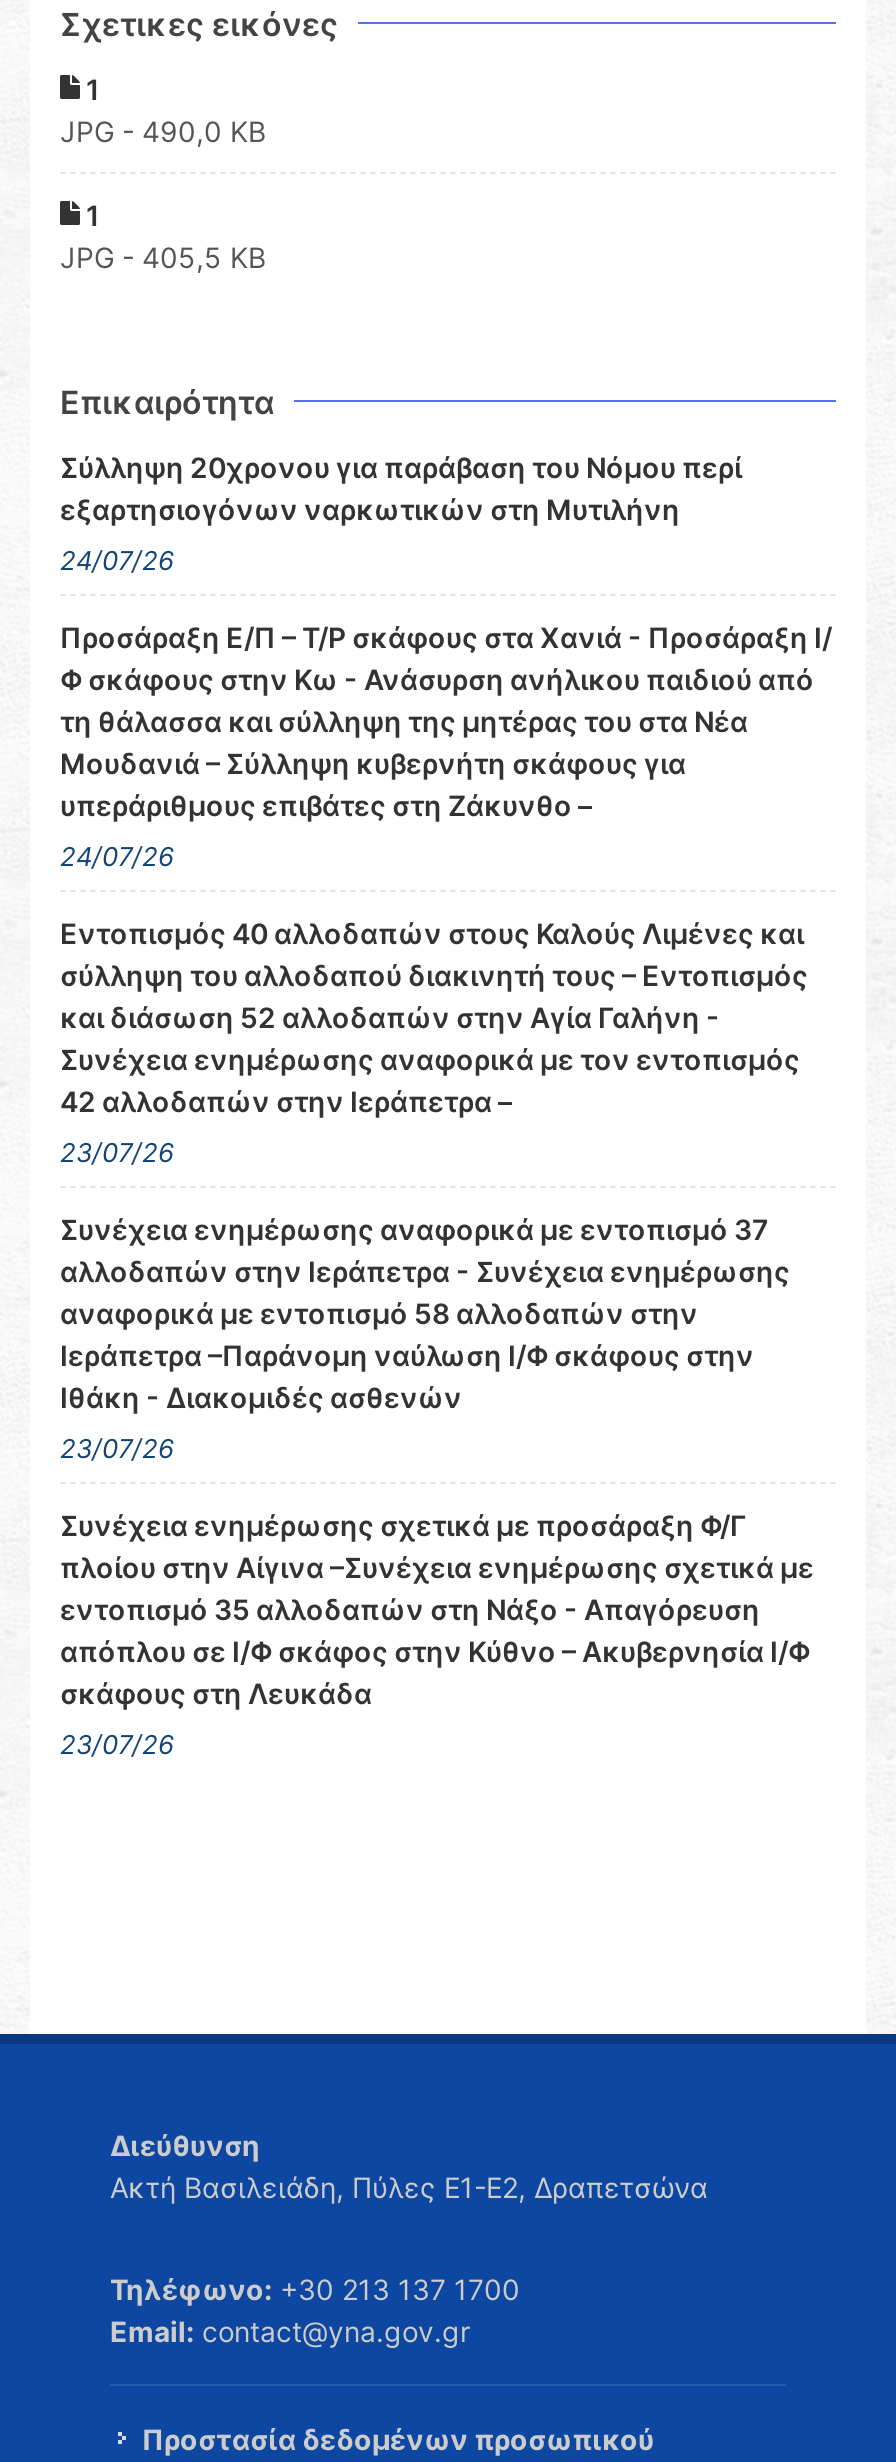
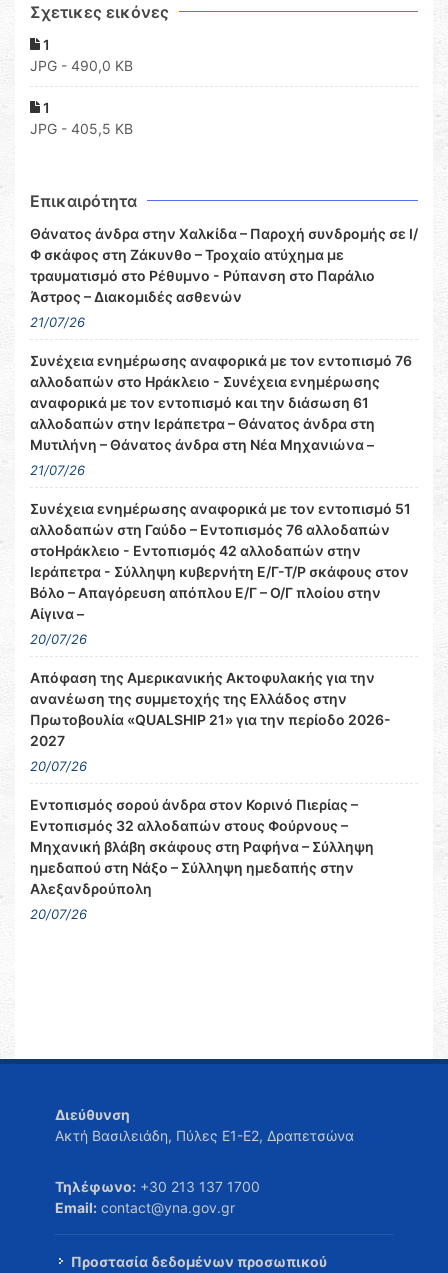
- Σύλληψη 20χρονου για παράβαση του Νόμου περί
- εξαρτησιογόνων ναρκωτικών στη Μυτιλήνη
+ Θάνατος άνδρα στην Χαλκίδα – Παροχή συνδρομής σε Ι/
+ Φ σκάφος στη Ζάκυνθο – Τροχαίο ατύχημα με
+ τραυματισμό στο Ρέθυμνο - Ρύπανση στο Παράλιο
+ Άστρος – Διακομιδές ασθενών

- 24/07/26
+ 21/07/26

- Προσάραξη Ε/Π – Τ/Ρ σκάφους στα Χανιά - Προσάραξη Ι/
- Φ σκάφους στην Κω - Ανάσυρση ανήλικου παιδιού από
- τη θάλασσα και σύλληψη της μητέρας του στα Νέα
- Μουδανιά – Σύλληψη κυβερνήτη σκάφους για
- υπεράριθμους επιβάτες στη Ζάκυνθο –
+ Συνέχεια ενημέρωσης αναφορικά με τον εντοπισμό 76
+ αλλοδαπών στo Ηράκλειο - Συνέχεια ενημέρωσης
+ αναφορικά με τον εντοπισμό και την διάσωση 61
+ αλλοδαπών στην Ιεράπετρα – Θάνατος άνδρα στη
+ Μυτιλήνη – Θάνατος άνδρα στη Νέα Μηχανιώνα –

- 24/07/26
+ 21/07/26

- Εντοπισμός 40 αλλοδαπών στους Καλούς Λιμένες και
- σύλληψη του αλλοδαπού διακινητή τους – Εντοπισμός
- και διάσωση 52 αλλοδαπών στην Αγία Γαλήνη -
- Συνέχεια ενημέρωσης αναφορικά με τον εντοπισμός
- 42 αλλοδαπών στην Ιεράπετρα –
+ Συνέχεια ενημέρωσης αναφορικά με τον εντοπισμό 51
+ αλλοδαπών στη Γαύδο – Εντοπισμός 76 αλλοδαπών
+ στoΗράκλειο - Εντοπισμός 42 αλλοδαπών στην
+ Ιεράπετρα - Σύλληψη κυβερνήτη Ε/Γ-Τ/Ρ σκάφους στον
+ Βόλο – Απαγόρευση απόπλου Ε/Γ – Ο/Γ πλοίου στην
+ Αίγινα –

- 23/07/26
+ 20/07/26

- Συνέχεια ενημέρωσης αναφορικά με εντοπισμό 37
- αλλοδαπών στην Ιεράπετρα - Συνέχεια ενημέρωσης
- αναφορικά με εντοπισμό 58 αλλοδαπών στην
- Ιεράπετρα –Παράνομη ναύλωση Ι/Φ σκάφους στην
- Ιθάκη - Διακομιδές ασθενών
+ Απόφαση της Αμερικανικής Ακτοφυλακής για την
+ ανανέωση της συμμετοχής της Ελλάδος στην
+ Πρωτοβουλία «QUALSHIP 21» για την περίοδο 2026-
+ 2027

- 23/07/26
+ 20/07/26

- Συνέχεια ενημέρωσης σχετικά με προσάραξη Φ/Γ
- πλοίου στην Αίγινα –Συνέχεια ενημέρωσης σχετικά με
- εντοπισμό 35 αλλοδαπών στη Νάξο - Απαγόρευση
- απόπλου σε Ι/Φ σκάφος στην Κύθνο – Ακυβερνησία Ι/Φ
- σκάφους στη Λευκάδα
+ Εντοπισμός σορού άνδρα στον Κορινό Πιερίας –
+ Εντοπισμός 32 αλλοδαπών στους Φούρνους –
+ Μηχανική βλάβη σκάφους στη Ραφήνα – Σύλληψη
+ ημεδαπού στη Νάξο – Σύλληψη ημεδαπής στην
+ Αλεξανδρούπολη

- 23/07/26
+ 20/07/26
